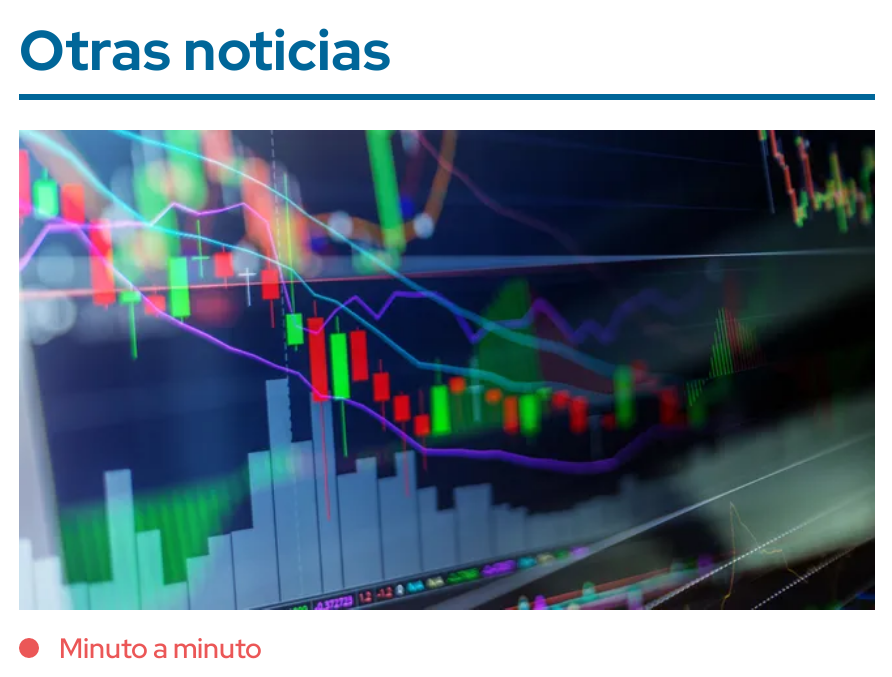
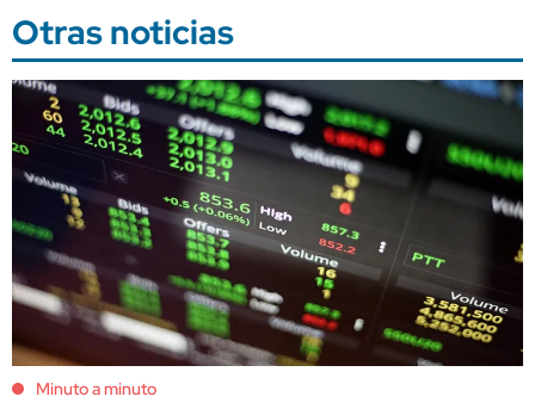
- [image]
+ [image]
